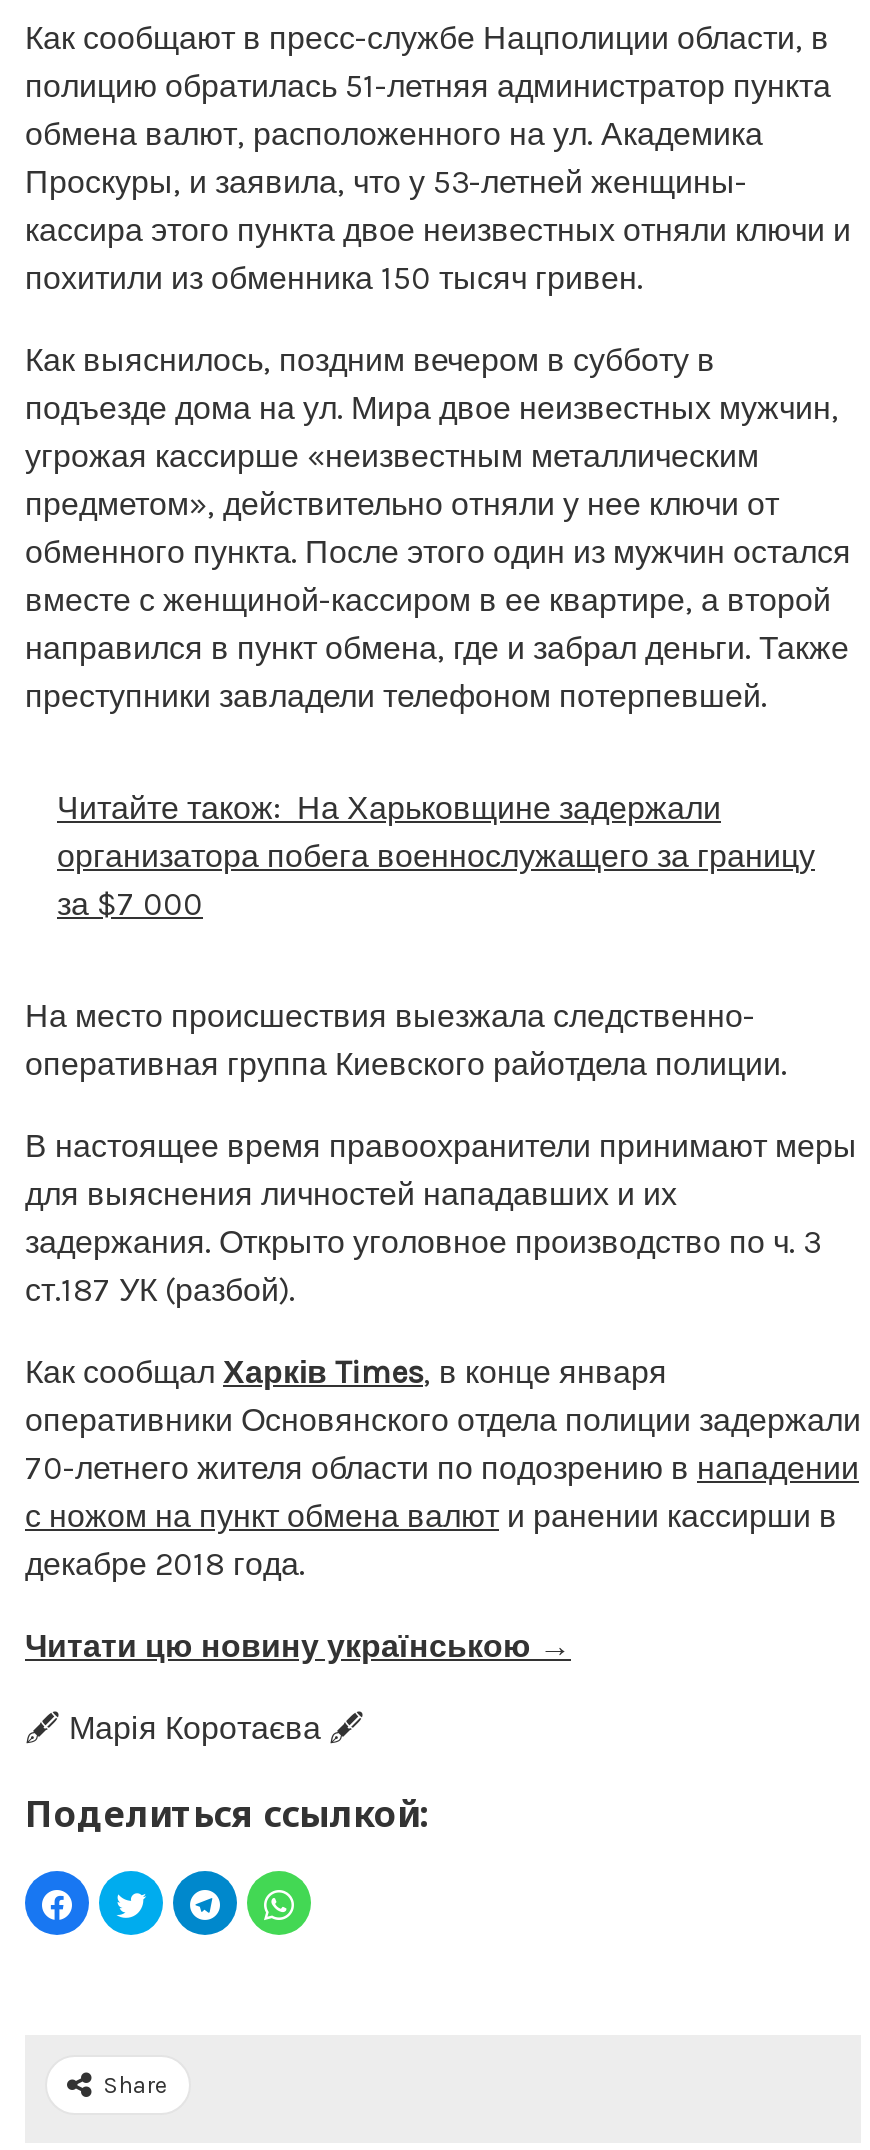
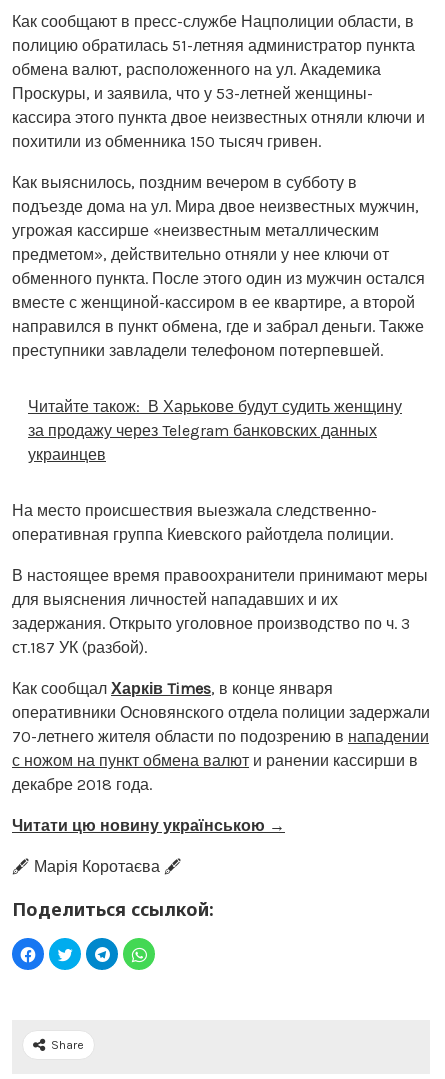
- Читайте також: На Харьковщине задержали
- организатора побега военнослужащего за границу
- за $7 000
+ Читайте також: В Харькове будут судить женщину
+ за продажу через Telegram банковских данных
+ украинцев
